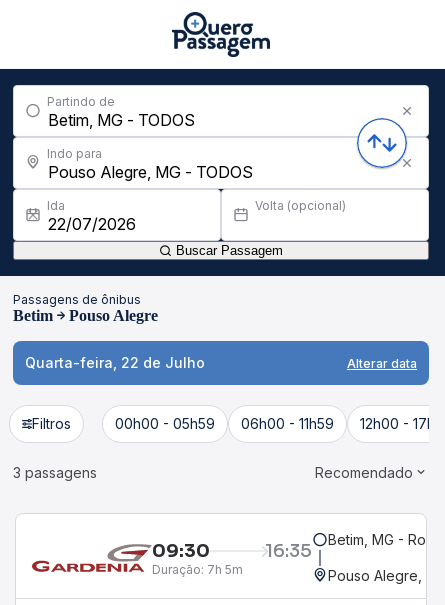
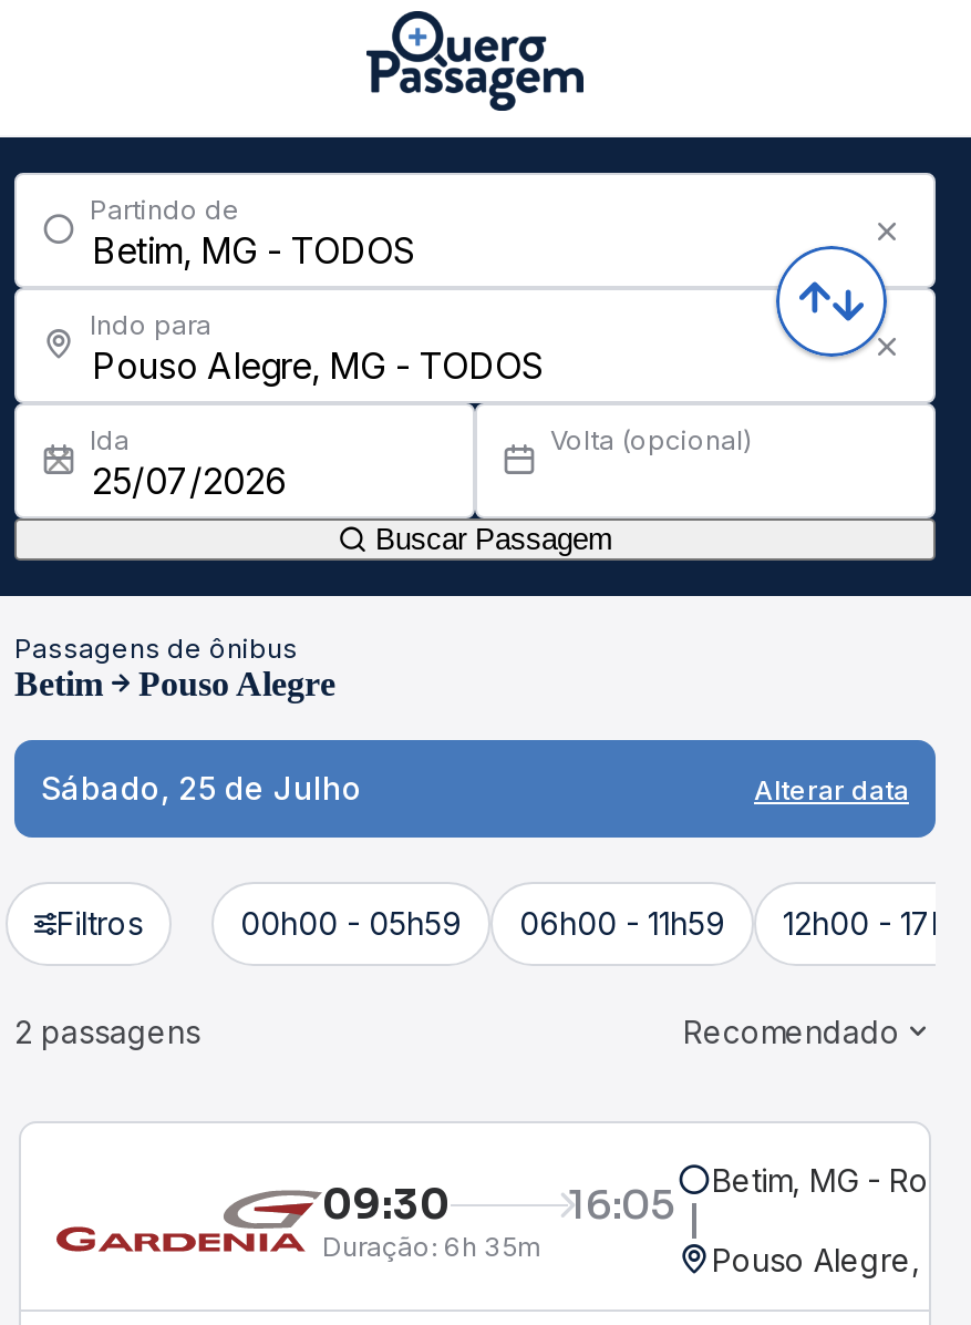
- Quarta-feira, 22 de Julho
+ Sábado, 25 de Julho

- 3 passagens
+ 2 passagens

- 16:35
+ 16:05

- Duração: 7h 5m
+ Duração: 6h 35m
